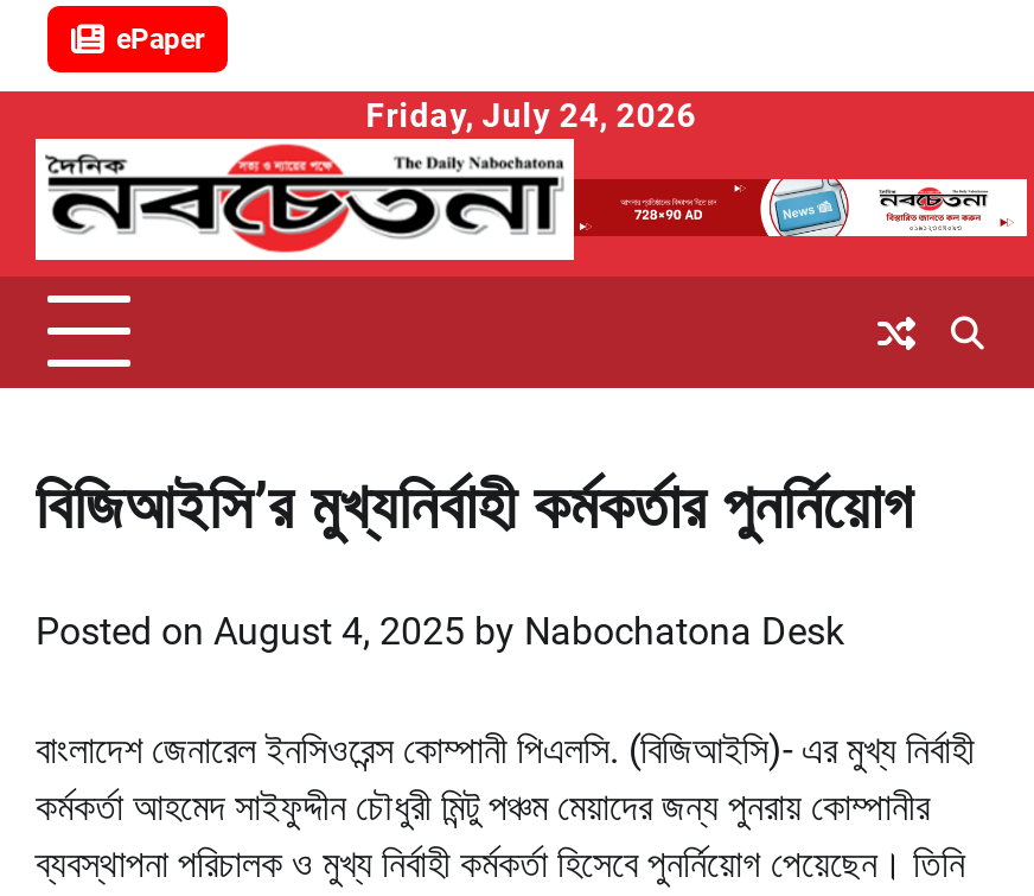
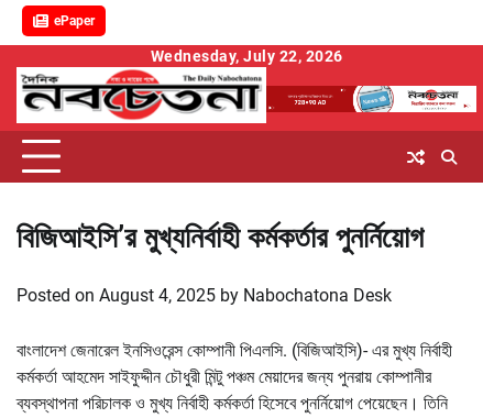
- Friday, July 24, 2026
+ Wednesday, July 22, 2026
